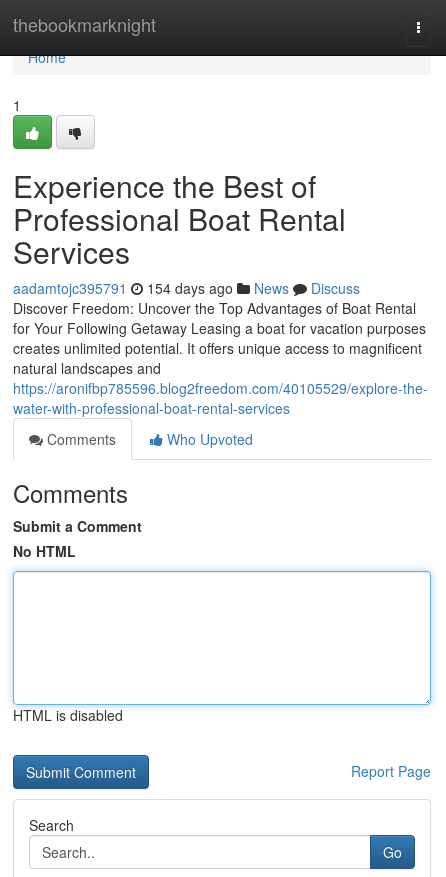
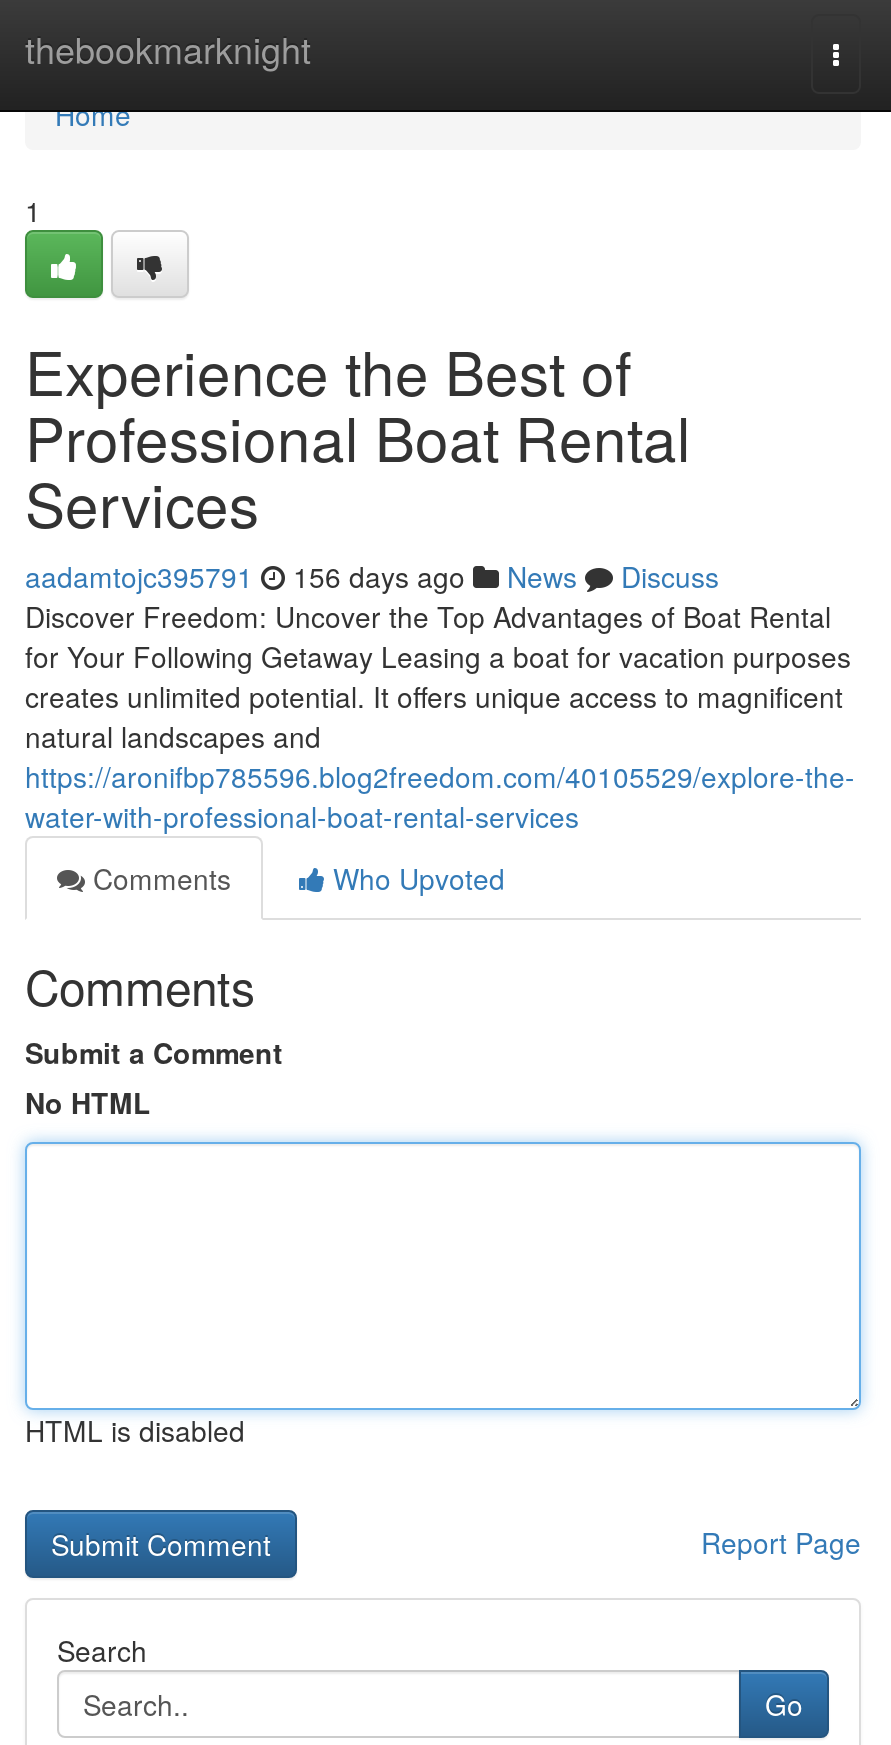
- aadamtojc395791 154 days ago News Discuss
+ aadamtojc395791 156 days ago News Discuss
